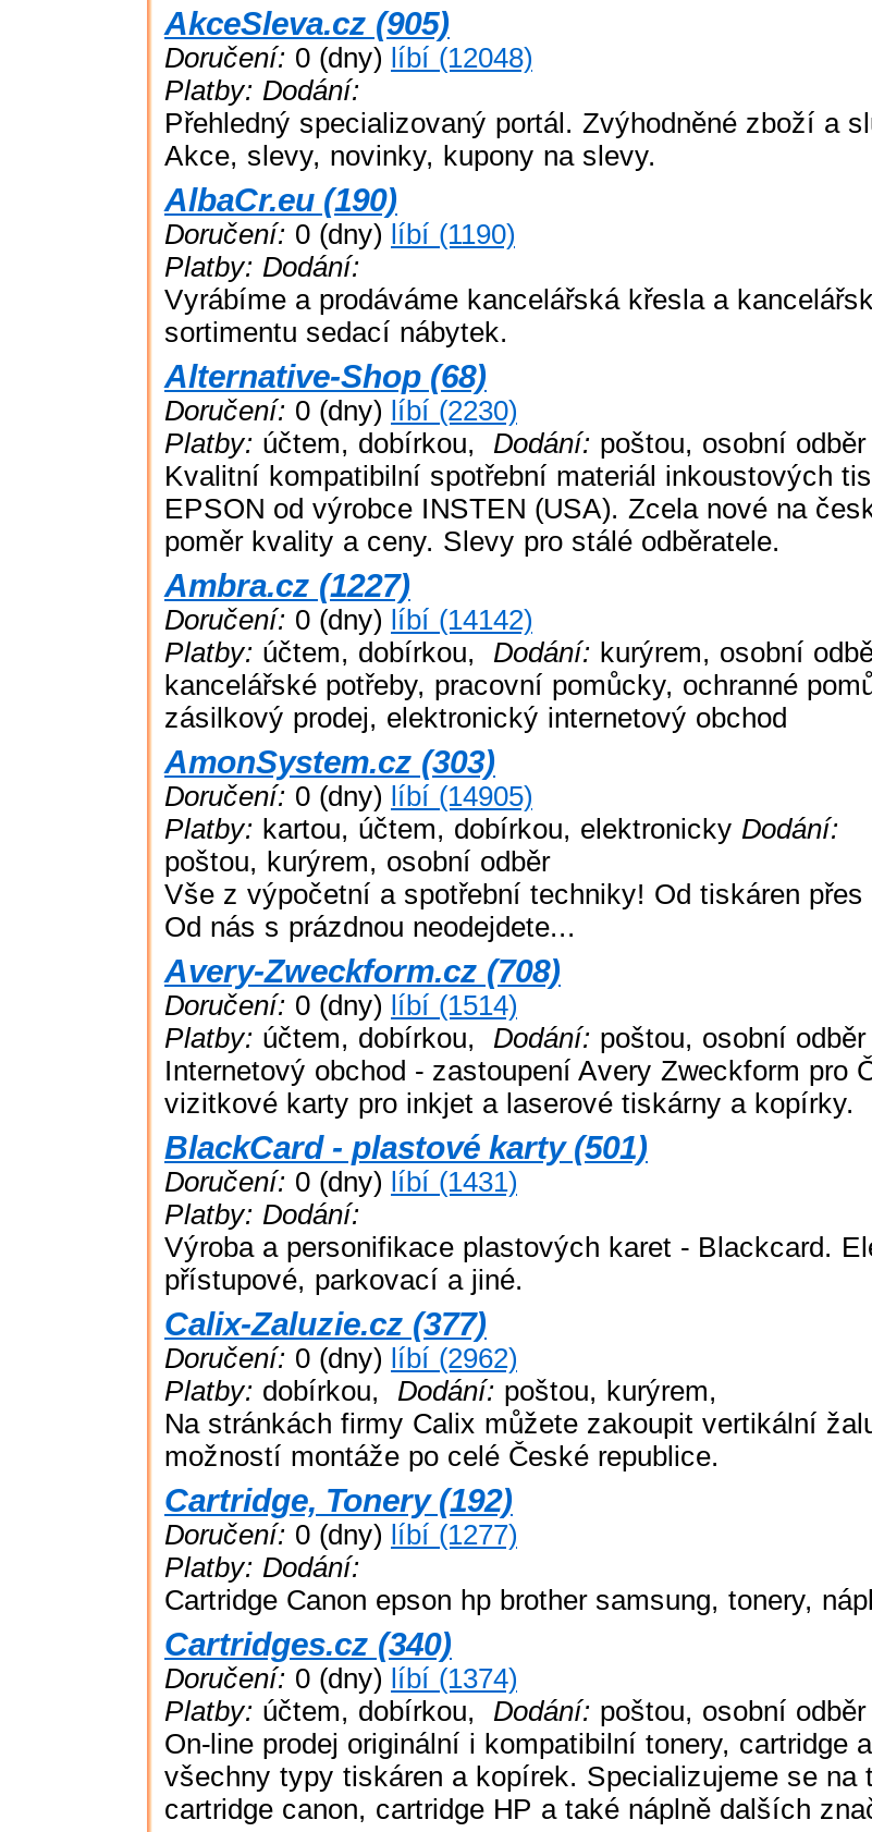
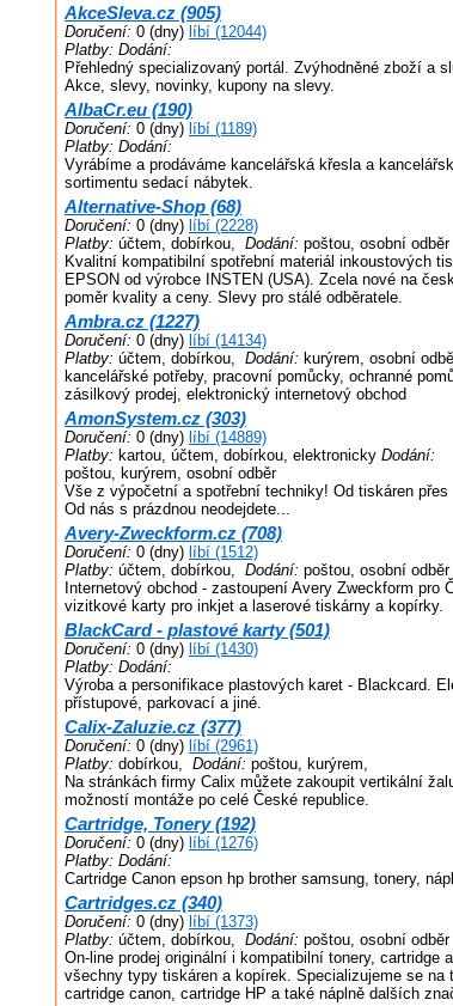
- Doručení: 0 (dny) líbí (12048)
+ Doručení: 0 (dny) líbí (12044)

- Doručení: 0 (dny)líbí (1190)
+ Doručení: 0 (dny)líbí (1189)

- Doručení: 0 (dny) líbí (2230)
+ Doručení: 0 (dny) líbí (2228)

- Doručení: 0 (dny) líbí (14142)
+ Doručení: 0 (dny) líbí (14134)

- Doručení: 0 (dny) líbí (14905)
+ Doručení: 0 (dny) líbí (14889)

- Doručení: 0 (dny) líbí (1514)
+ Doručení: 0 (dny) líbí (1512)

- Doručení: 0 (dny) líbí (1431)
+ Doručení: 0 (dny) líbí (1430)

- Doručení: 0 (dny) líbí (2962)
+ Doručení: 0 (dny) líbí (2961)

- Doručení: 0 (dny) líbí (1277)
+ Doručení: 0 (dny) líbí (1276)

- Doručení: 0 (dny) líbí (1374)
+ Doručení: 0 (dny) líbí (1373)
